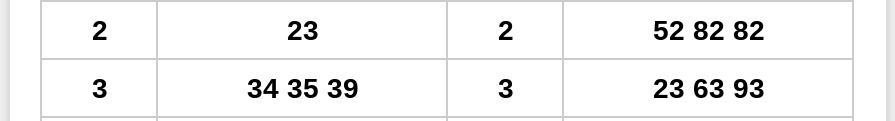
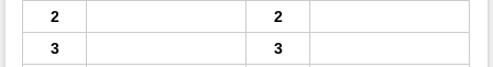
- 23

- 52 82 82

- 34 35 39

- 23 63 93
